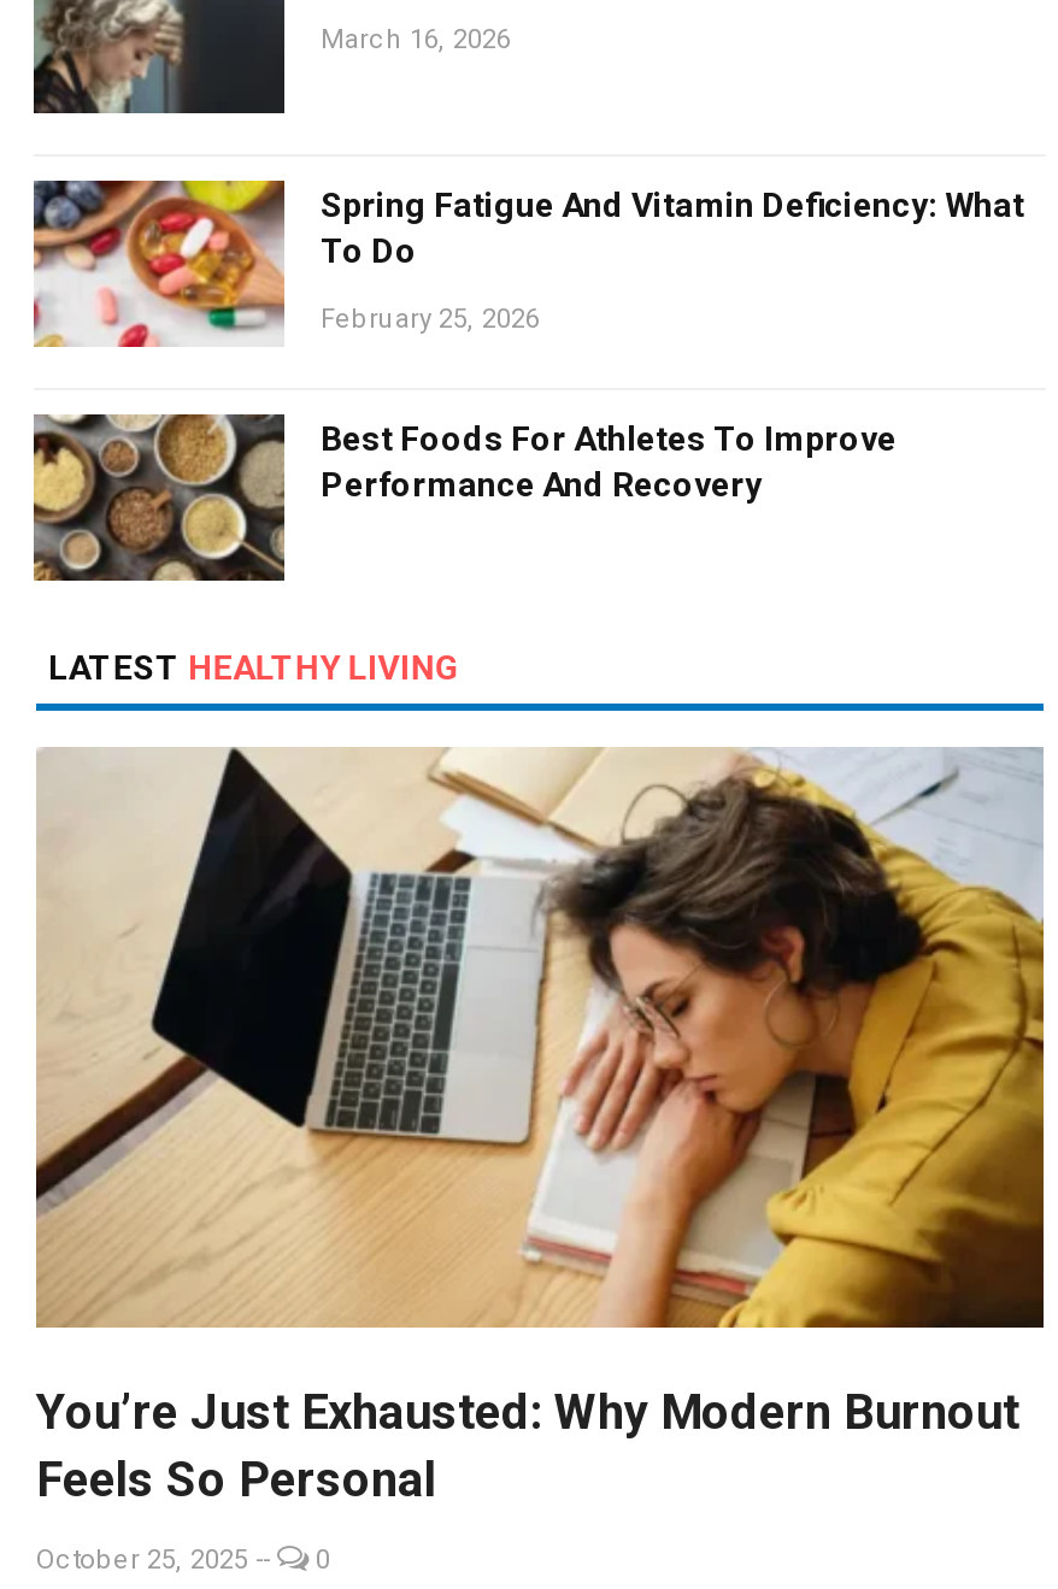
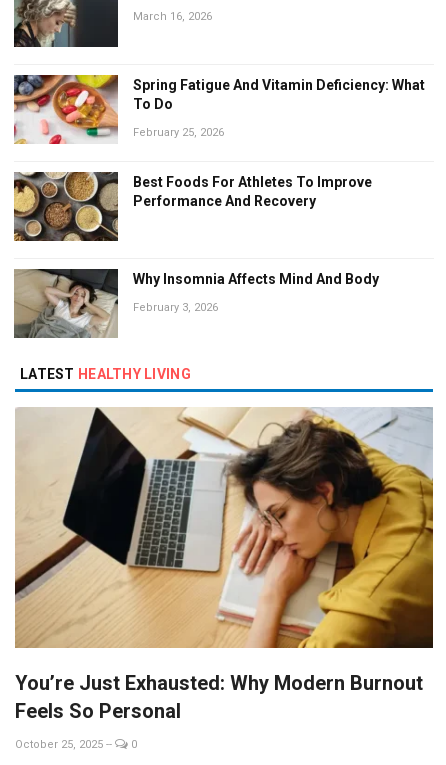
+ [image]
+ Why Insomnia Affects Mind And Body
+ February 3, 2026
